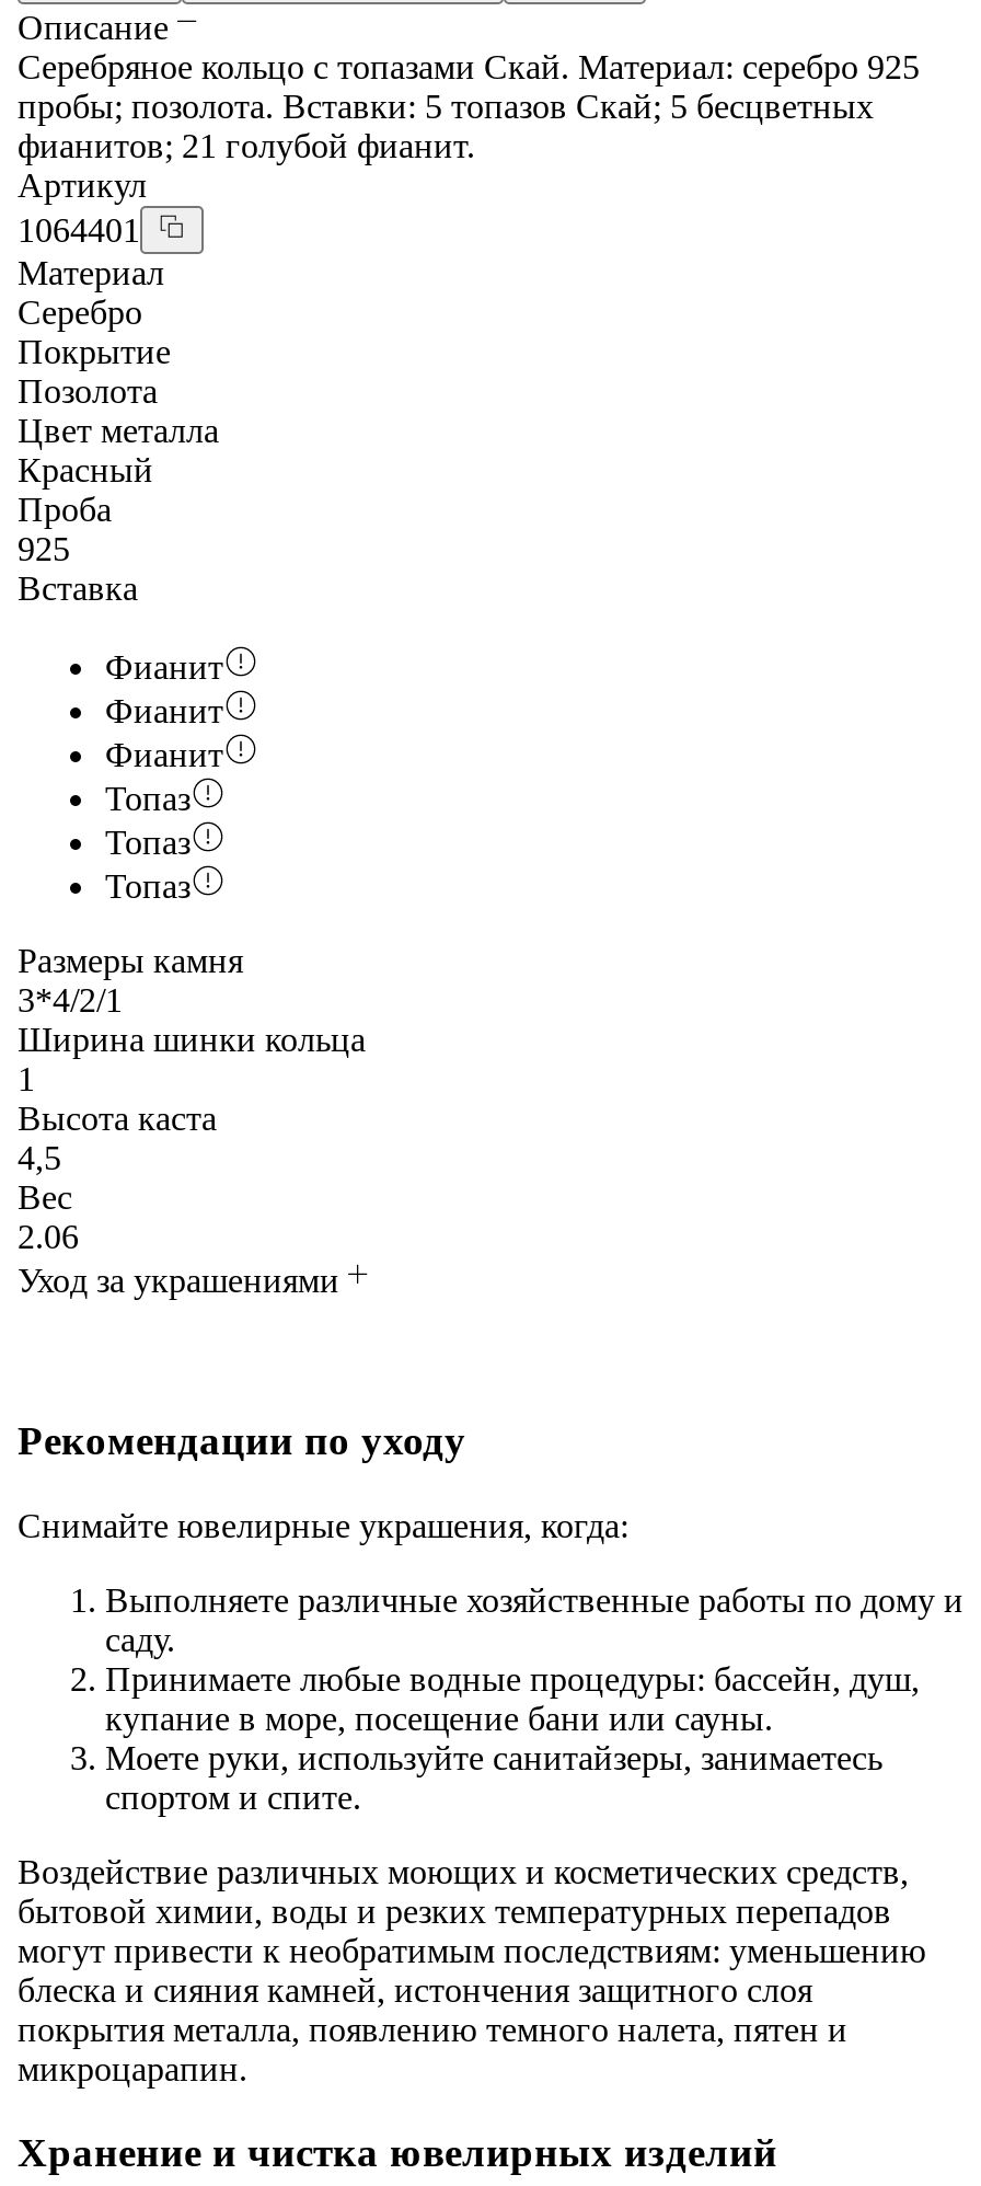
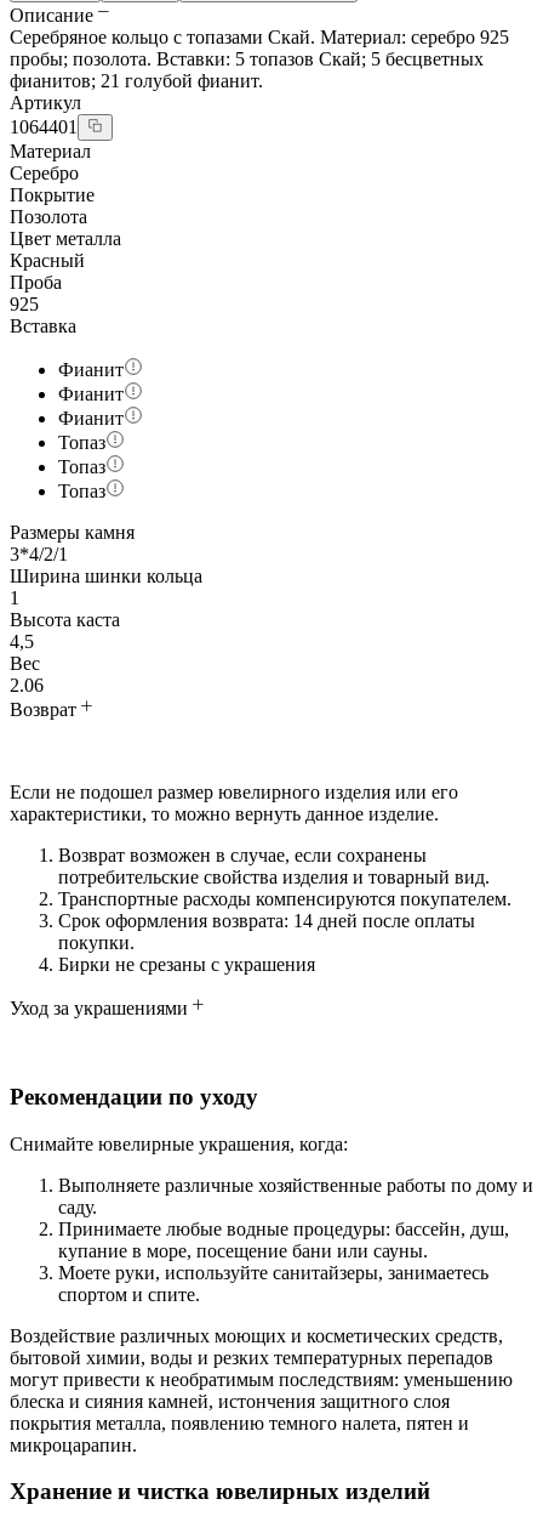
+ Возврат

+ Если не подошел размер ювелирного изделия или его
+ характеристики, то можно вернуть данное изделие.
+ Возврат возможен в случае, если сохранены
+ потребительские свойства изделия и товарный вид.
+ Транспортные расходы компенсируются покупателем.
+ Срок оформления возврата: 14 дней после оплаты
+ покупки.
+ Бирки не срезаны с украшения
